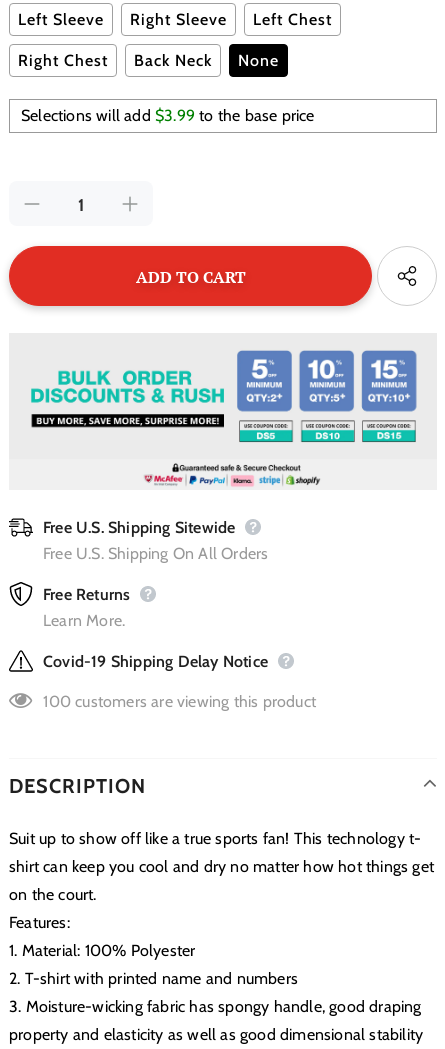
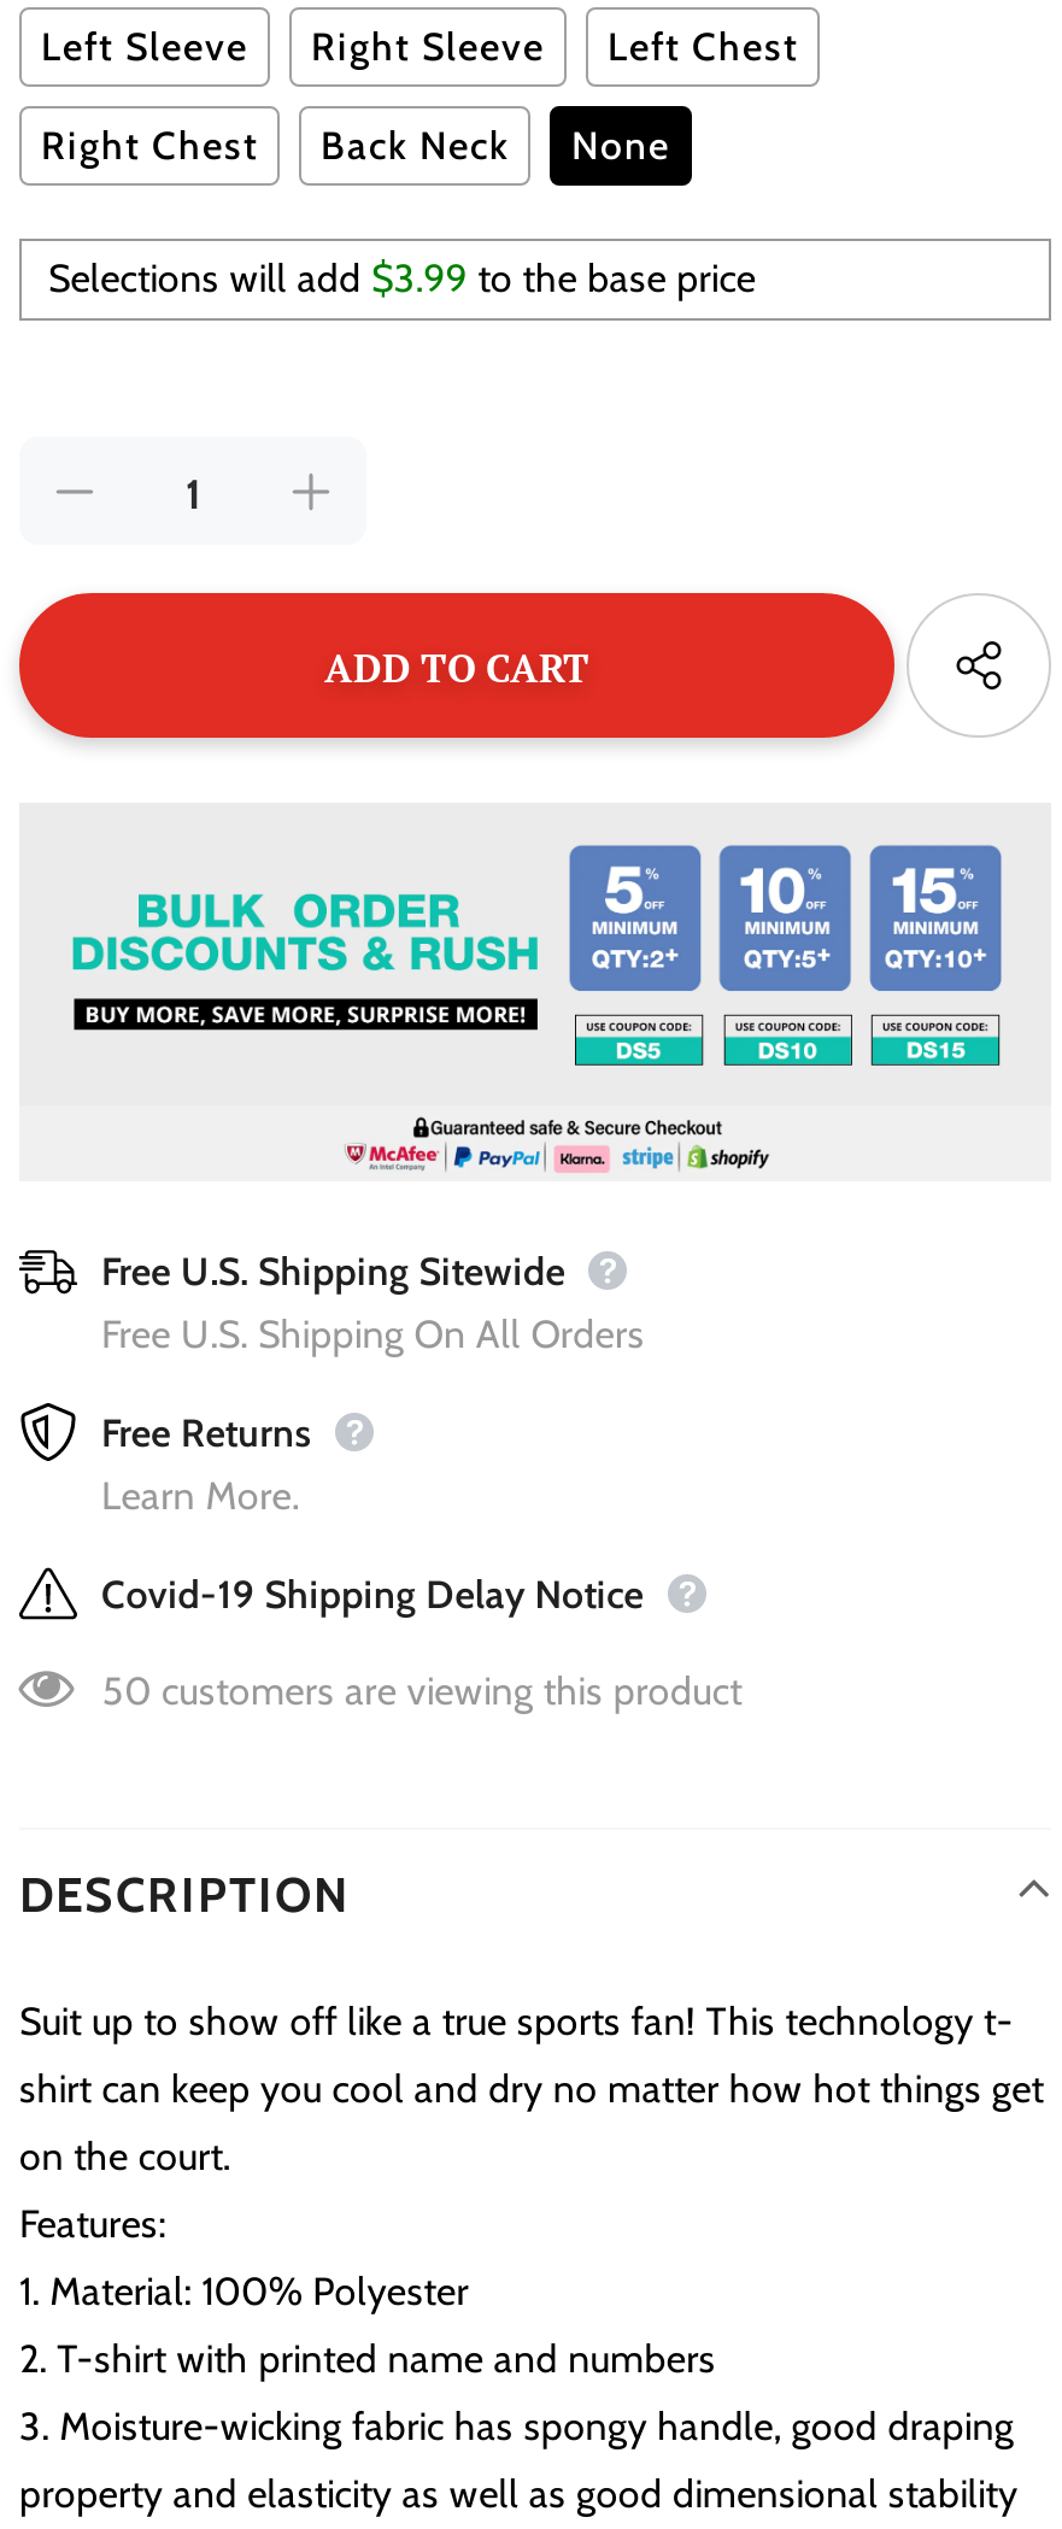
- 100 customers are viewing this product
+ 50 customers are viewing this product
